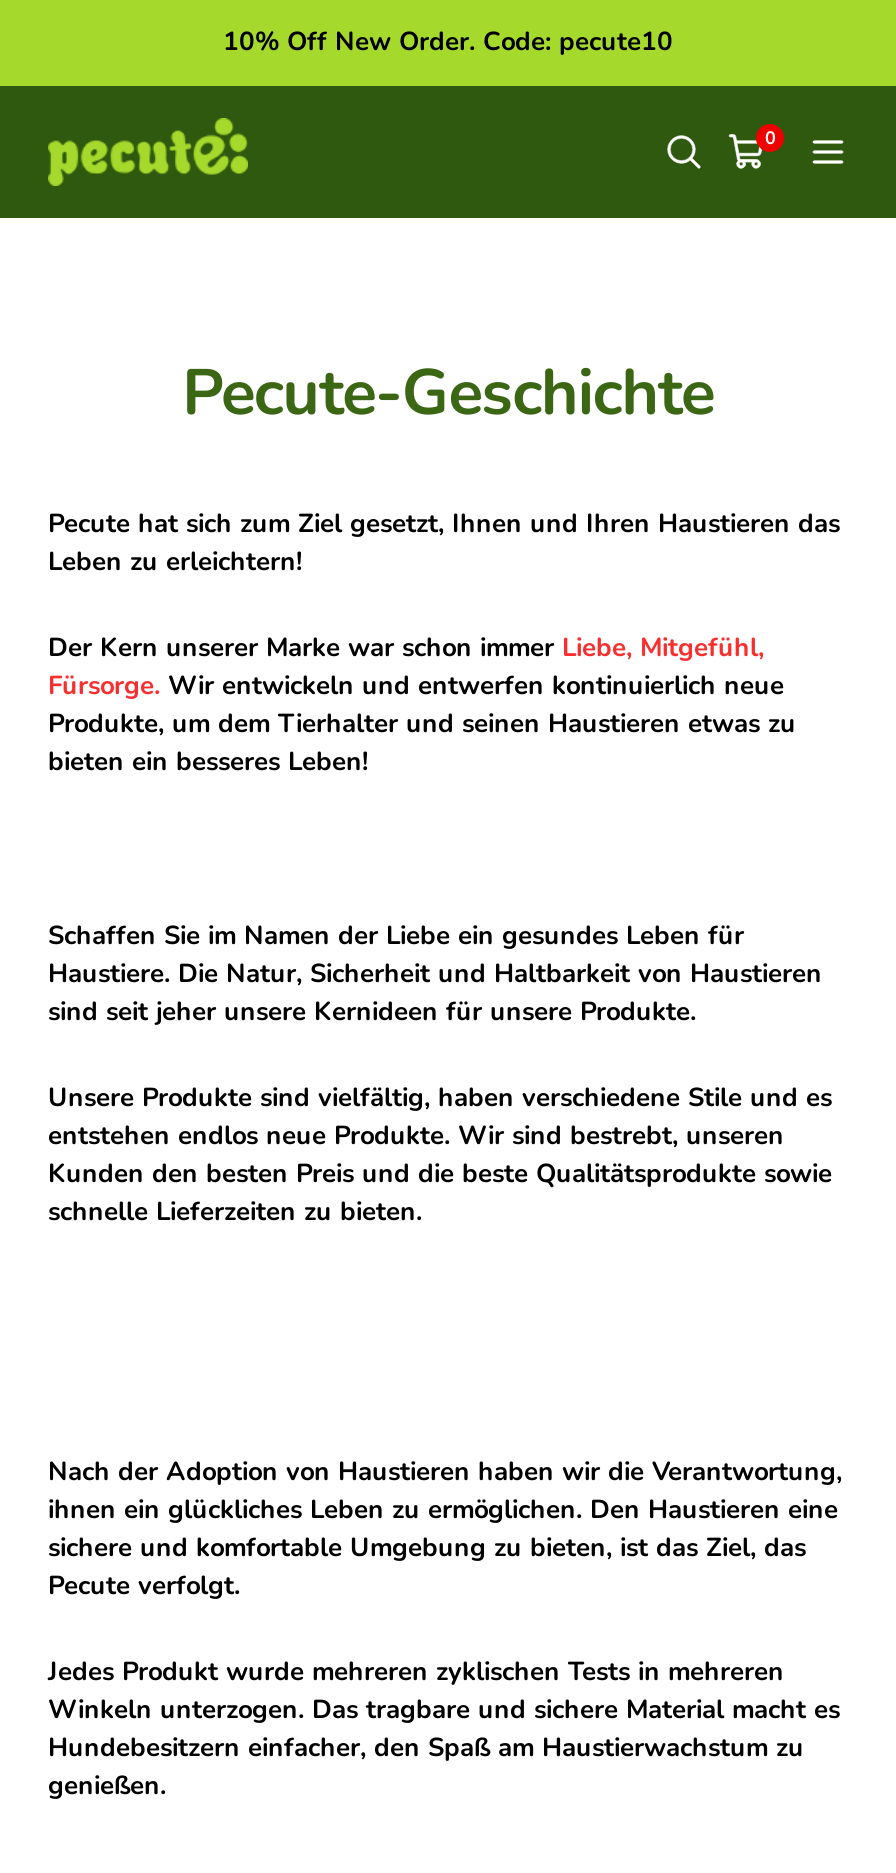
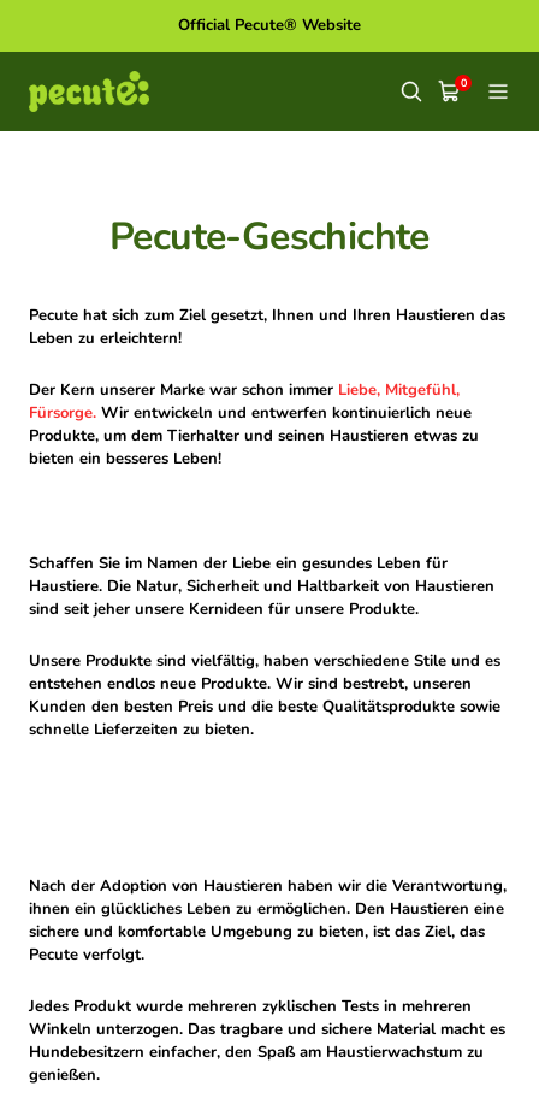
- 10% Off New Order. Code: pecute10
+ Official Pecute® Website
